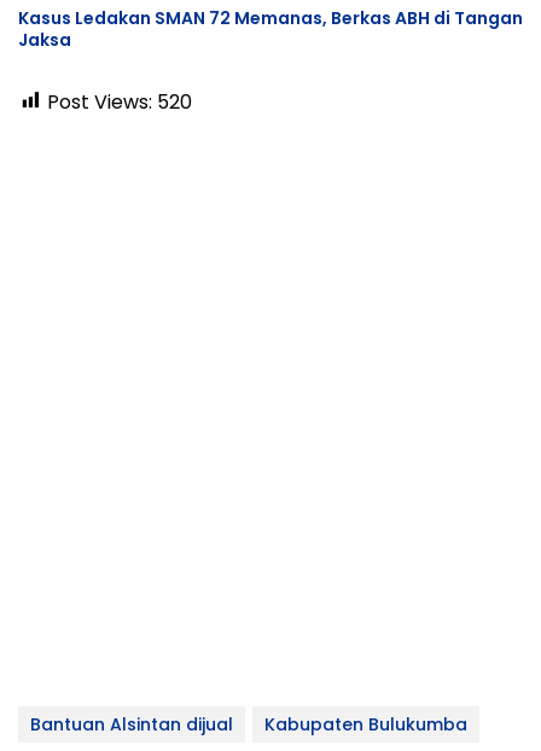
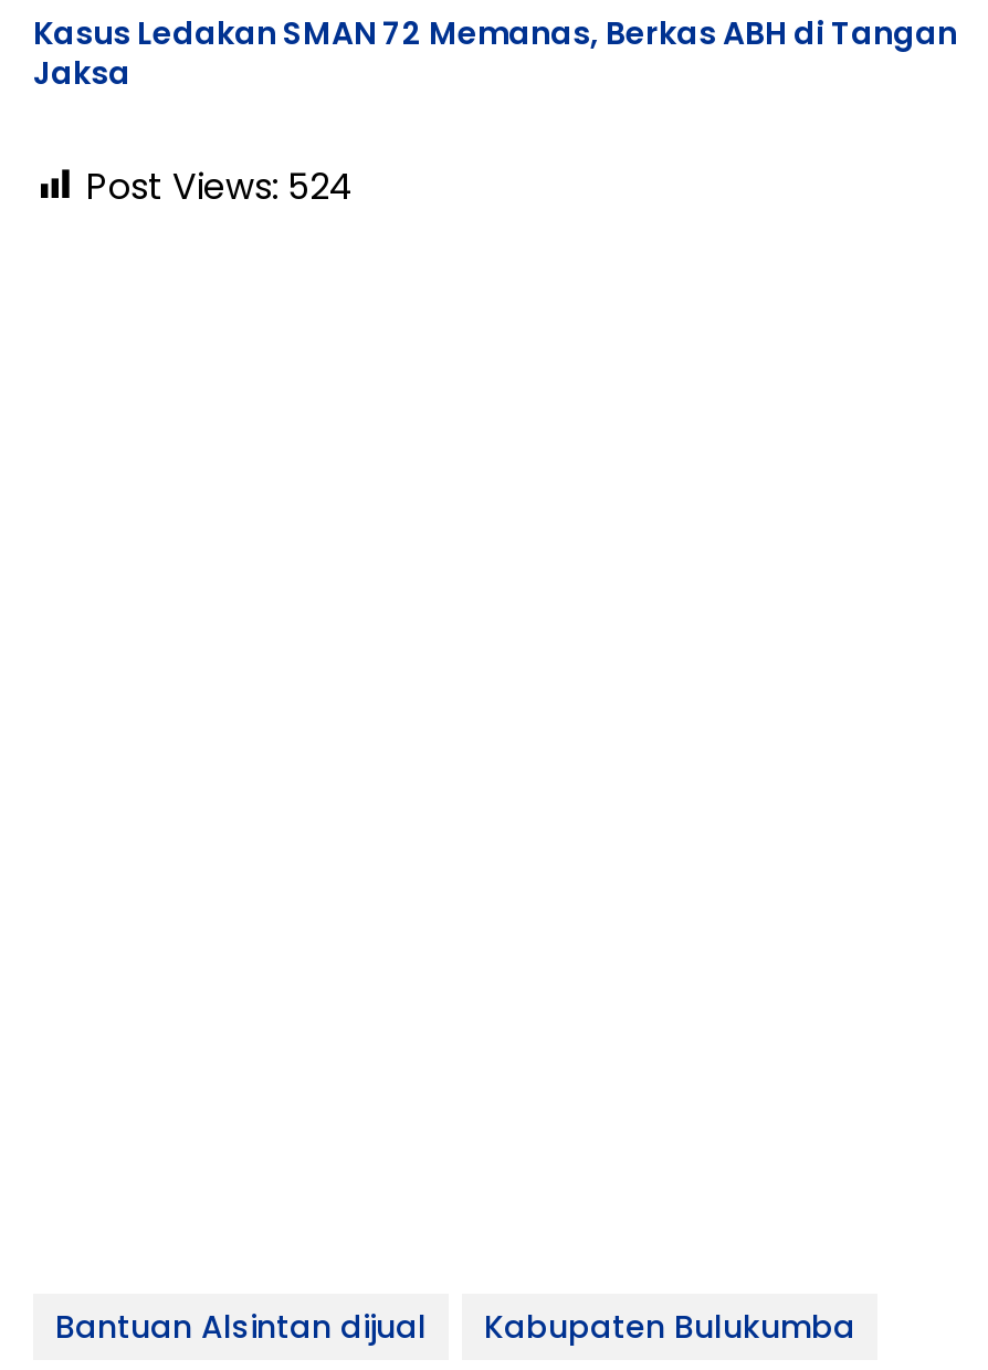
- Post Views: 520
+ Post Views: 524
